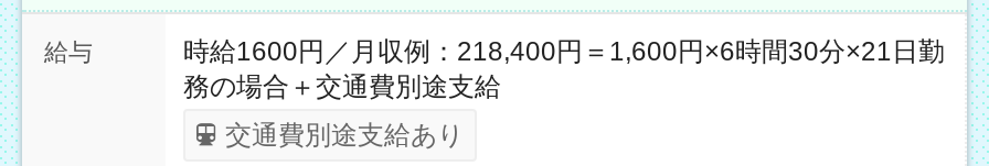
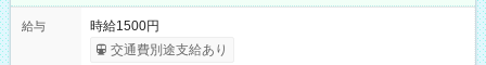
- 時給1600円／月収例：218,400円＝1,600円×6時間30分×21日勤
- 務の場合＋交通費別途支給
+ 時給1500円
